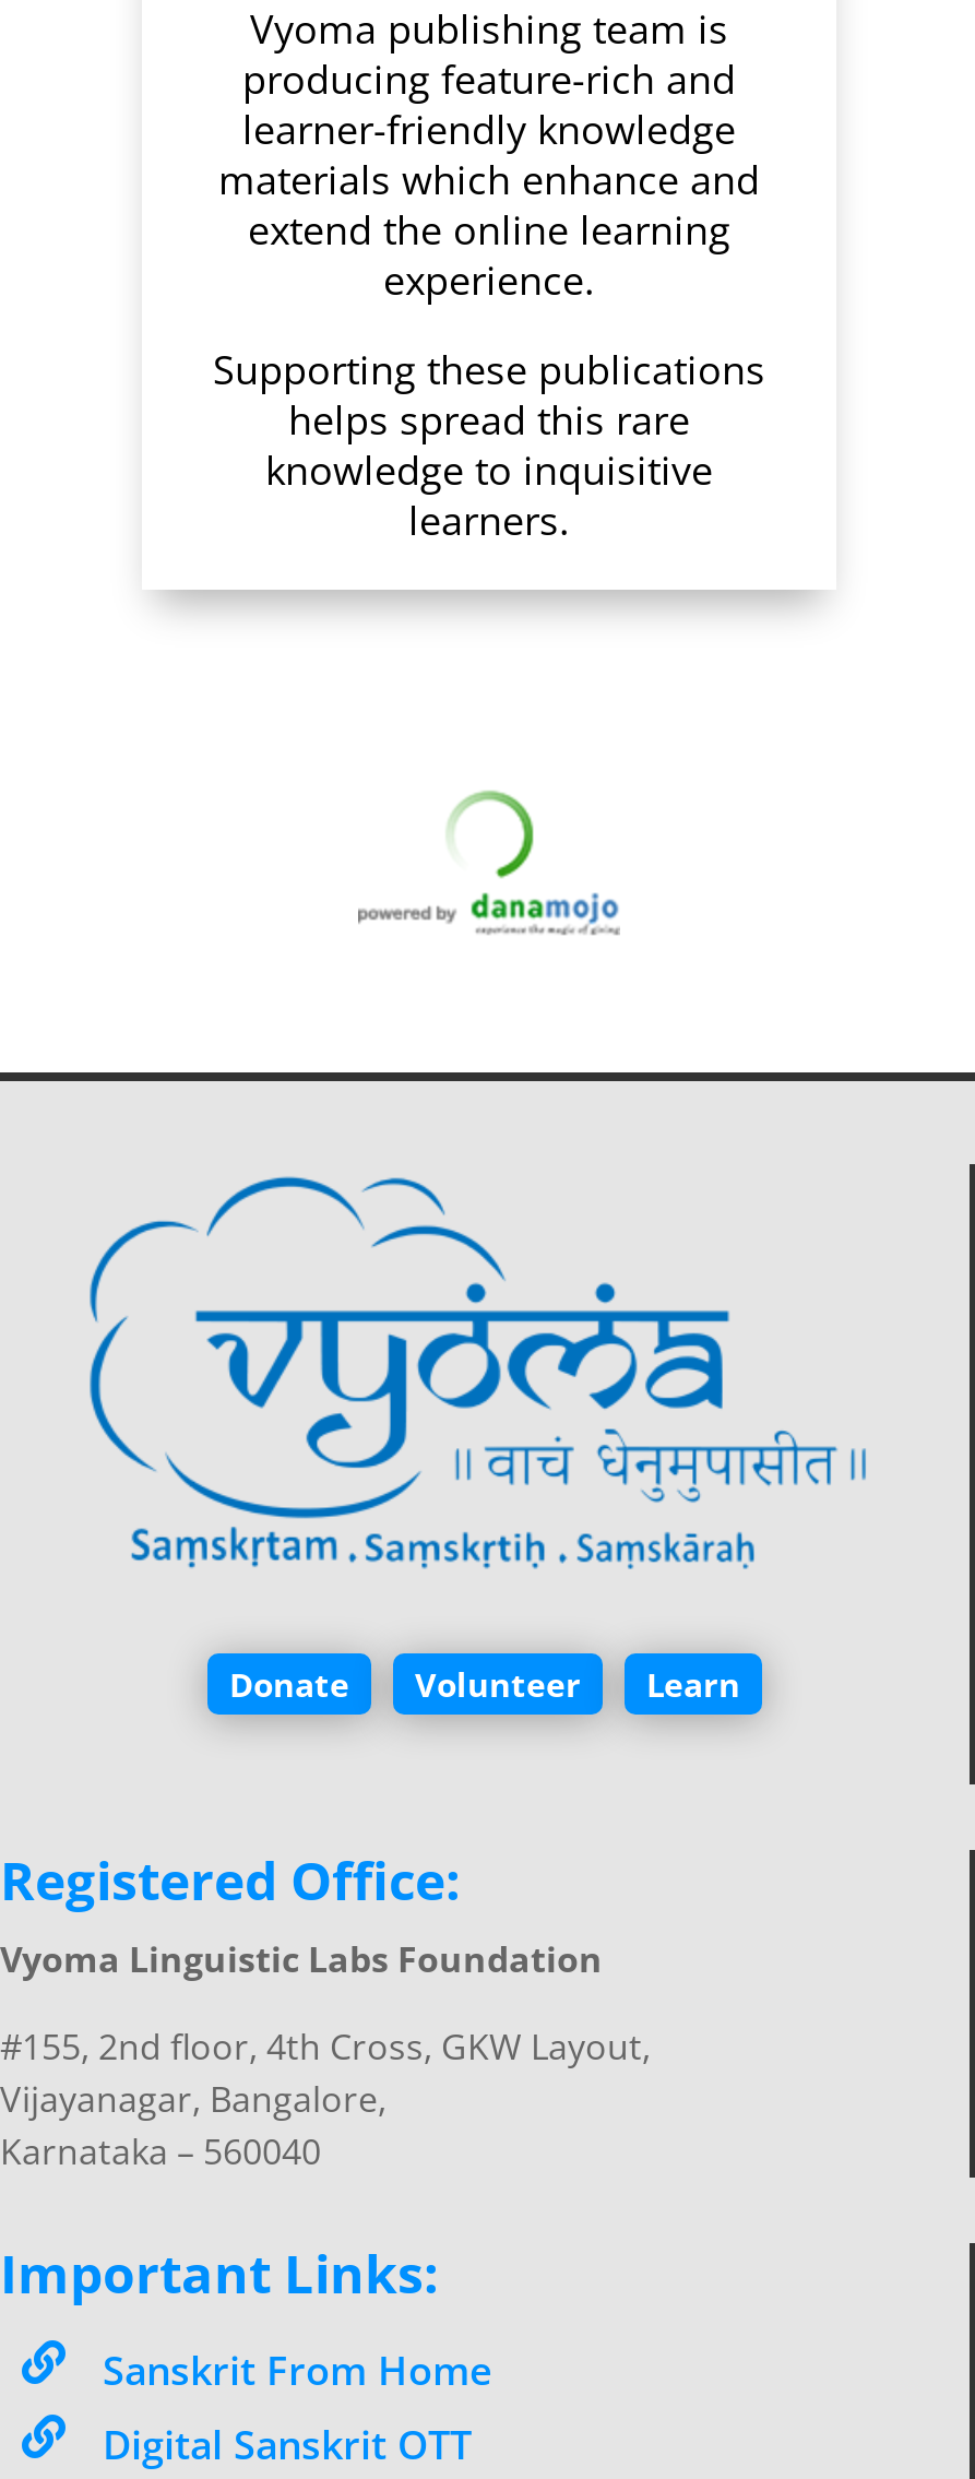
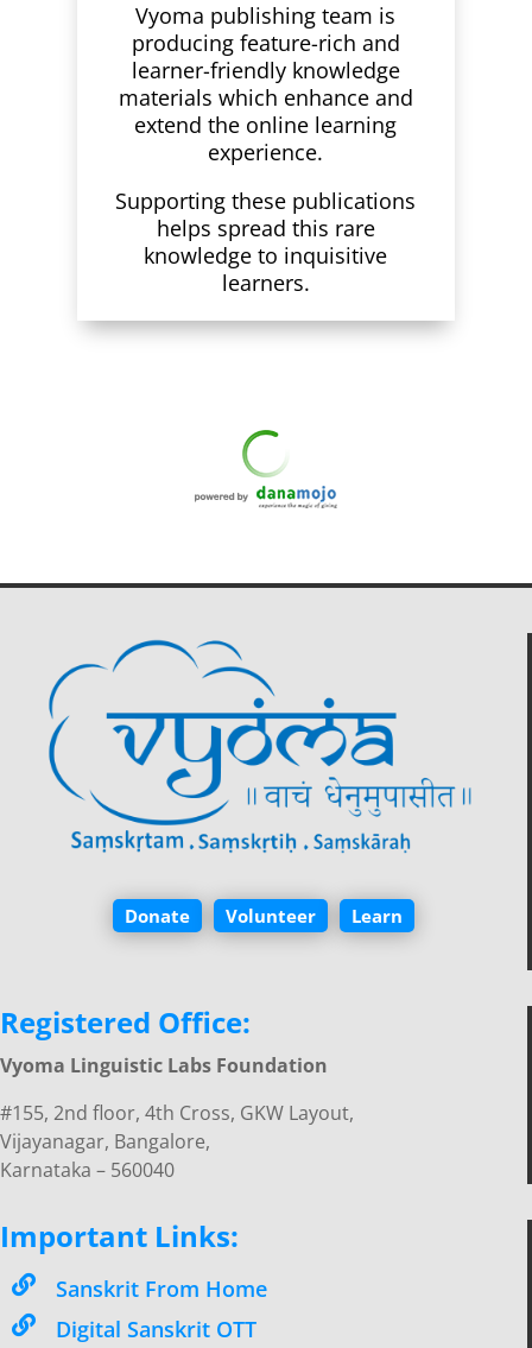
- [image]
+ [image]
